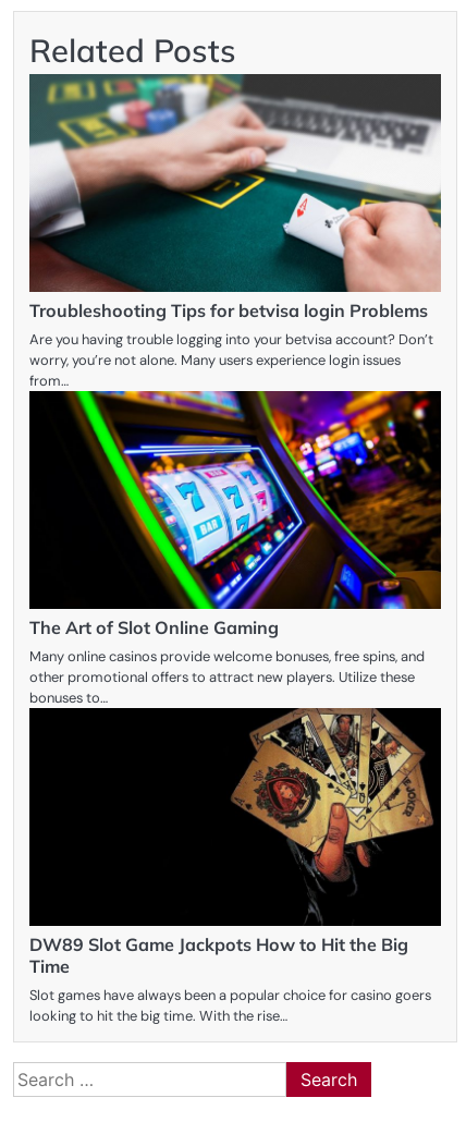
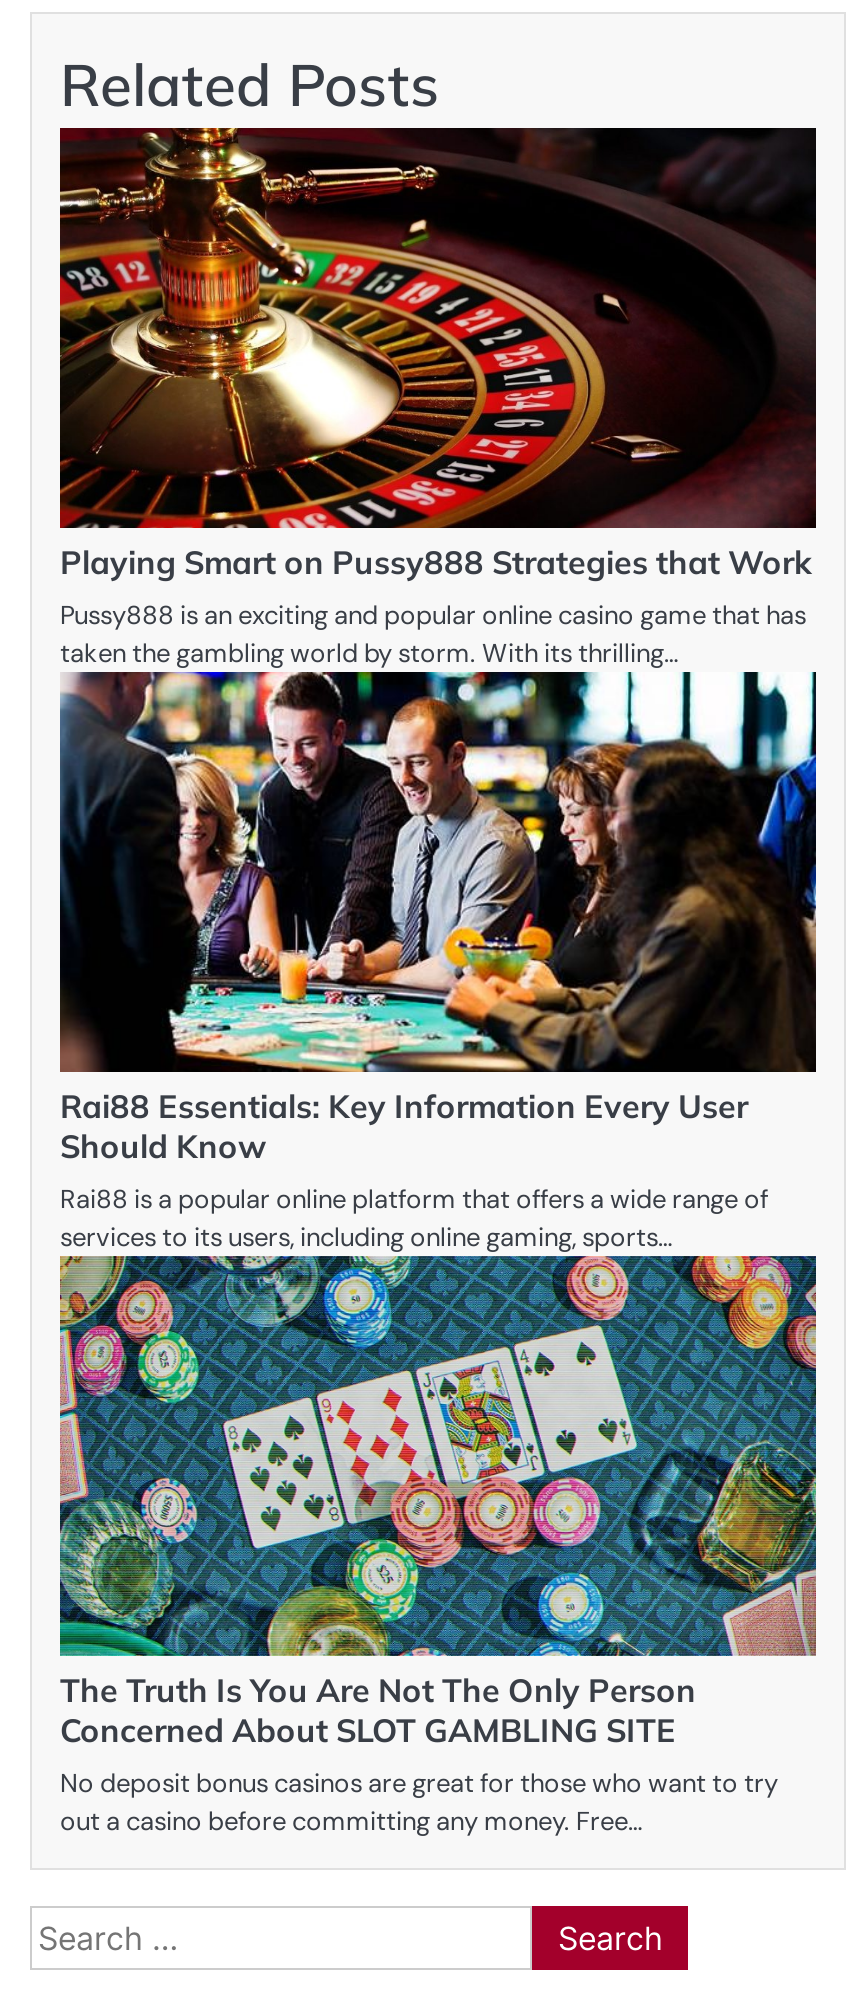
- [image]
- Troubleshooting Tips for betvisa login Problems
- Are you having trouble logging into your betvisa account? Don’t
- worry, you’re not alone. Many users experience login issues
- from…
+ [image]
+ Playing Smart on Pussy888 Strategies that Work
+ Pussy888 is an exciting and popular online casino game that has
+ taken the gambling world by storm. With its thrilling…

- [image]
- The Art of Slot Online Gaming
- Many online casinos provide welcome bonuses, free spins, and
- other promotional offers to attract new players. Utilize these
- bonuses to…
+ [image]
+ Rai88 Essentials: Key Information Every User
+ Should Know
+ Rai88 is a popular online platform that offers a wide range of
+ services to its users, including online gaming, sports…

- [image]
- DW89 Slot Game Jackpots How to Hit the Big
- Time
- Slot games have always been a popular choice for casino goers
- looking to hit the big time. With the rise…
+ [image]
+ The Truth Is You Are Not The Only Person
+ Concerned About SLOT GAMBLING SITE
+ No deposit bonus casinos are great for those who want to try
+ out a casino before committing any money. Free…
